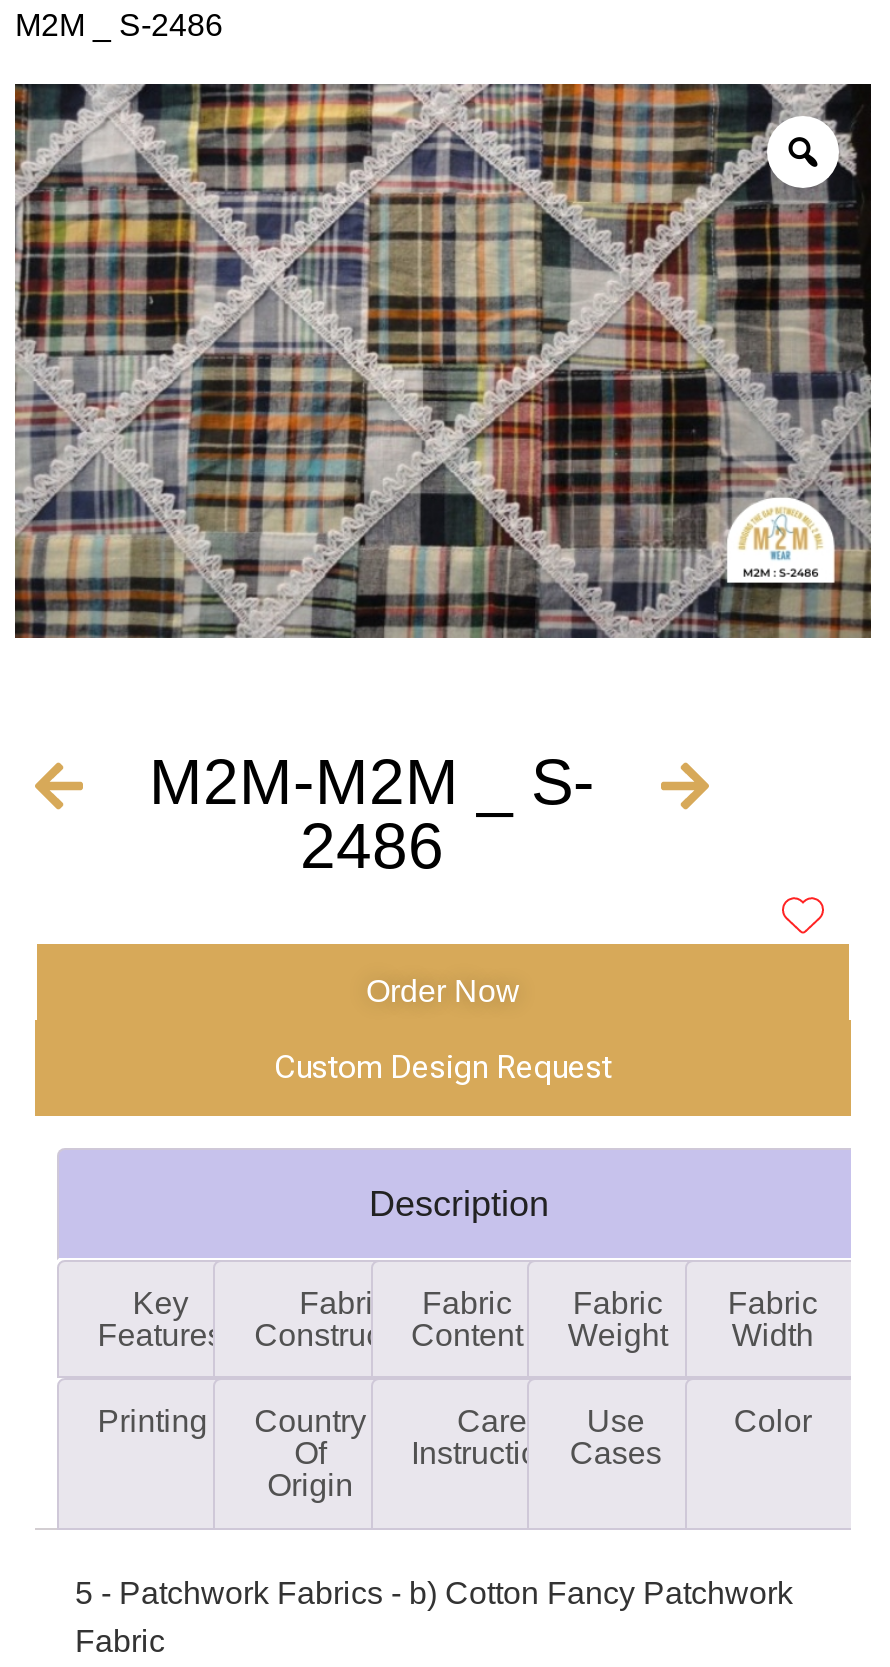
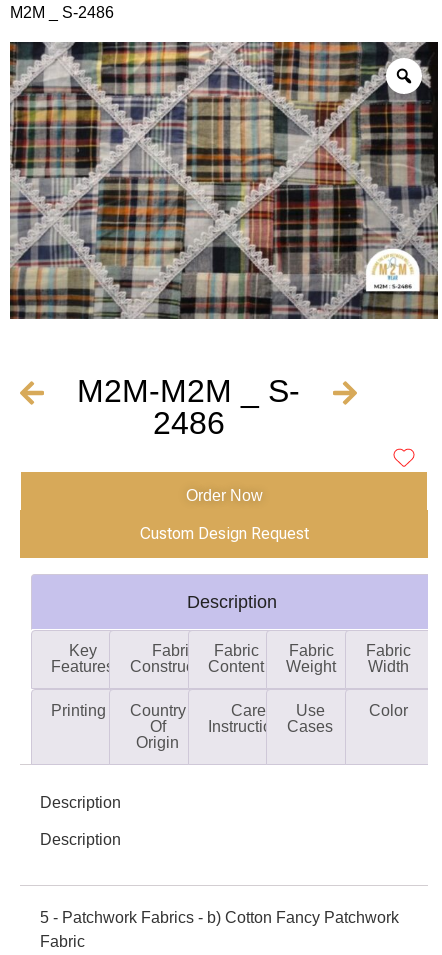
+ Description
+ Description
